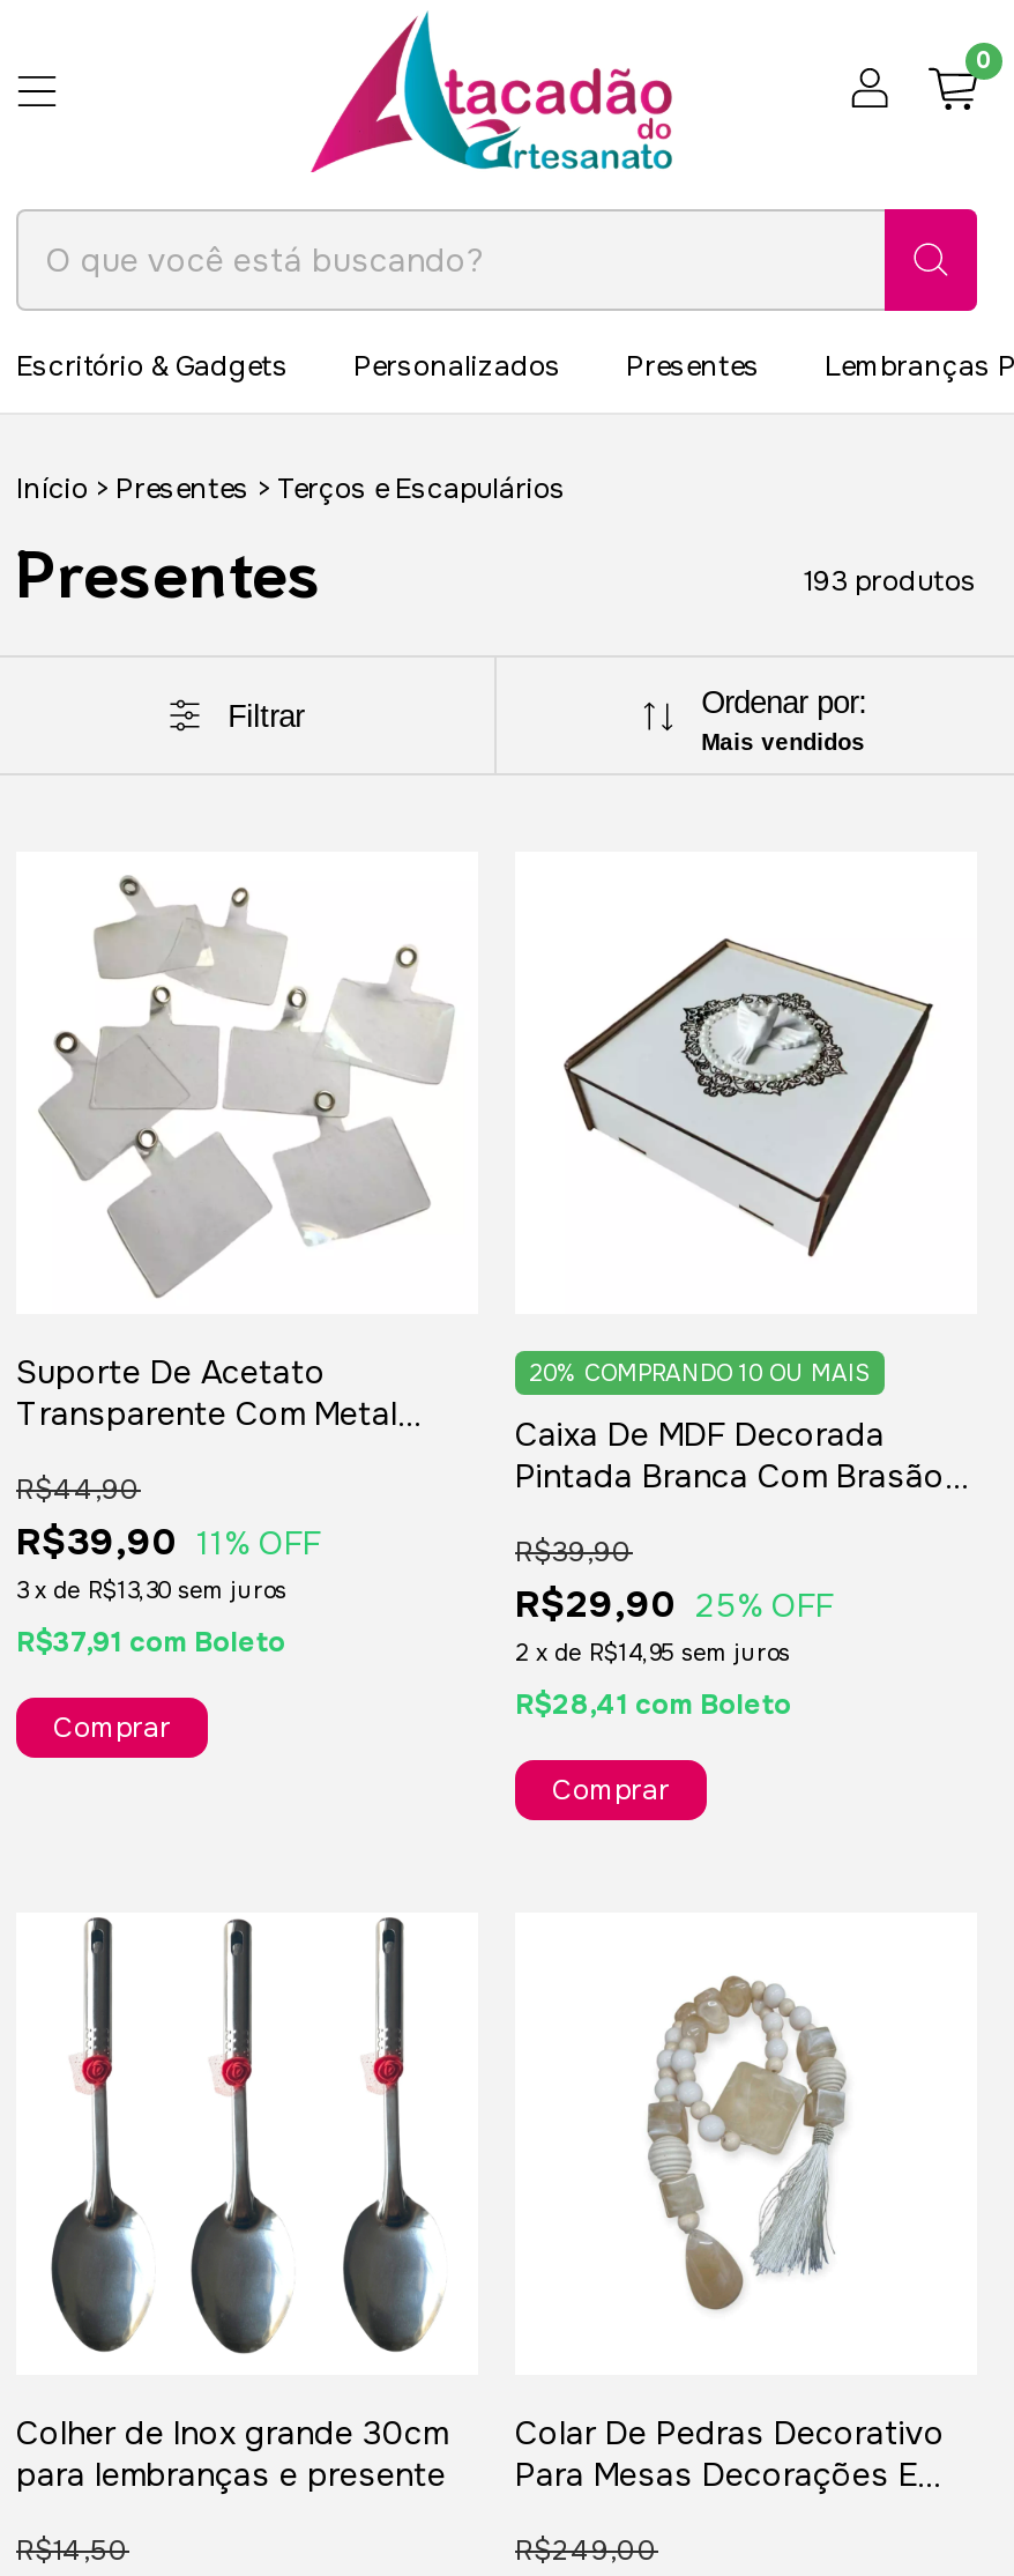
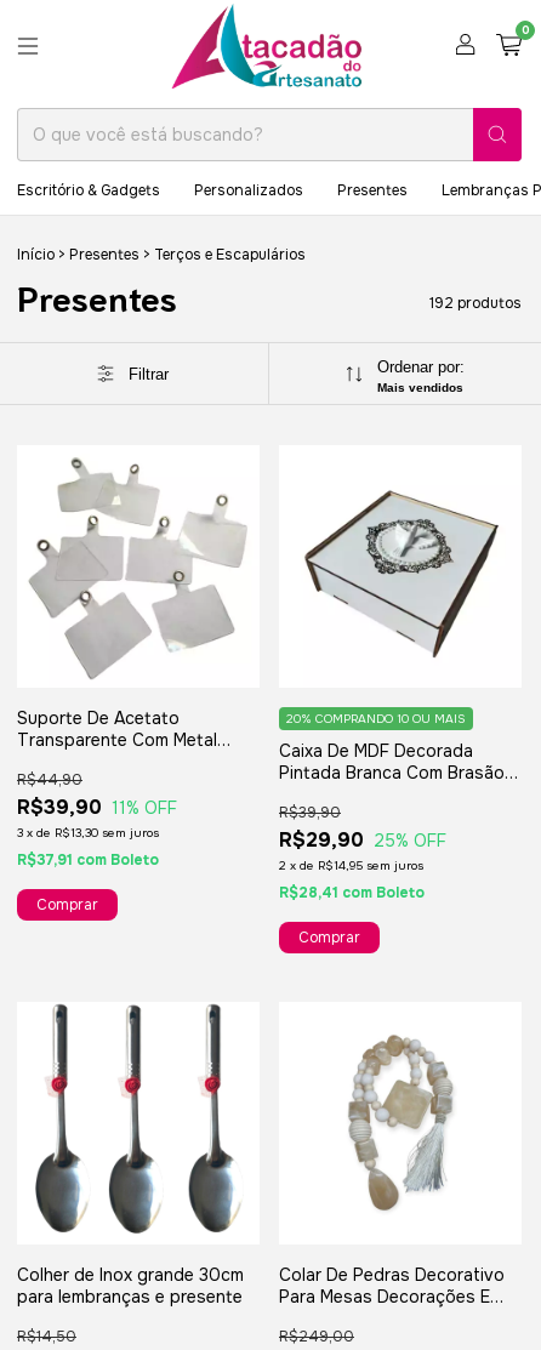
- 193 produtos
+ 192 produtos
